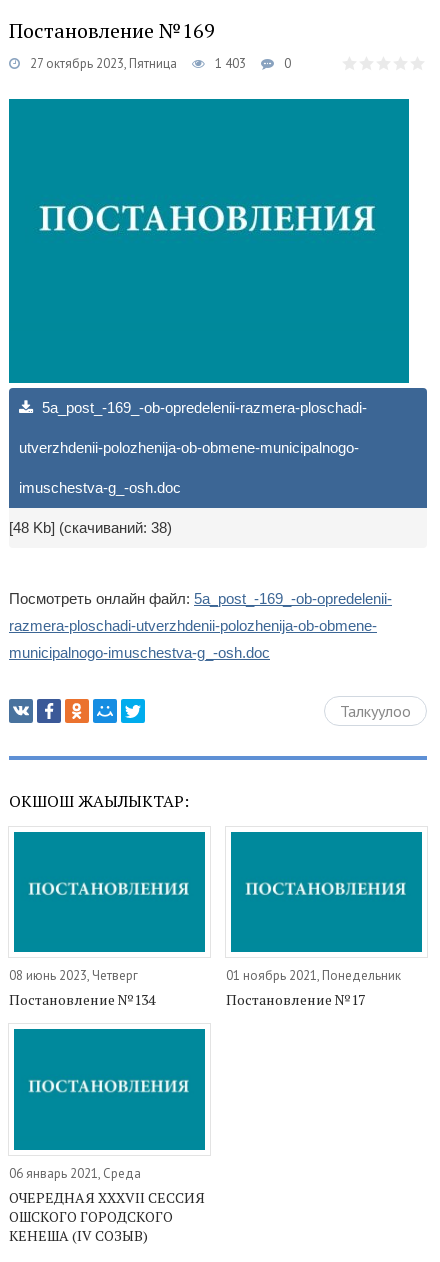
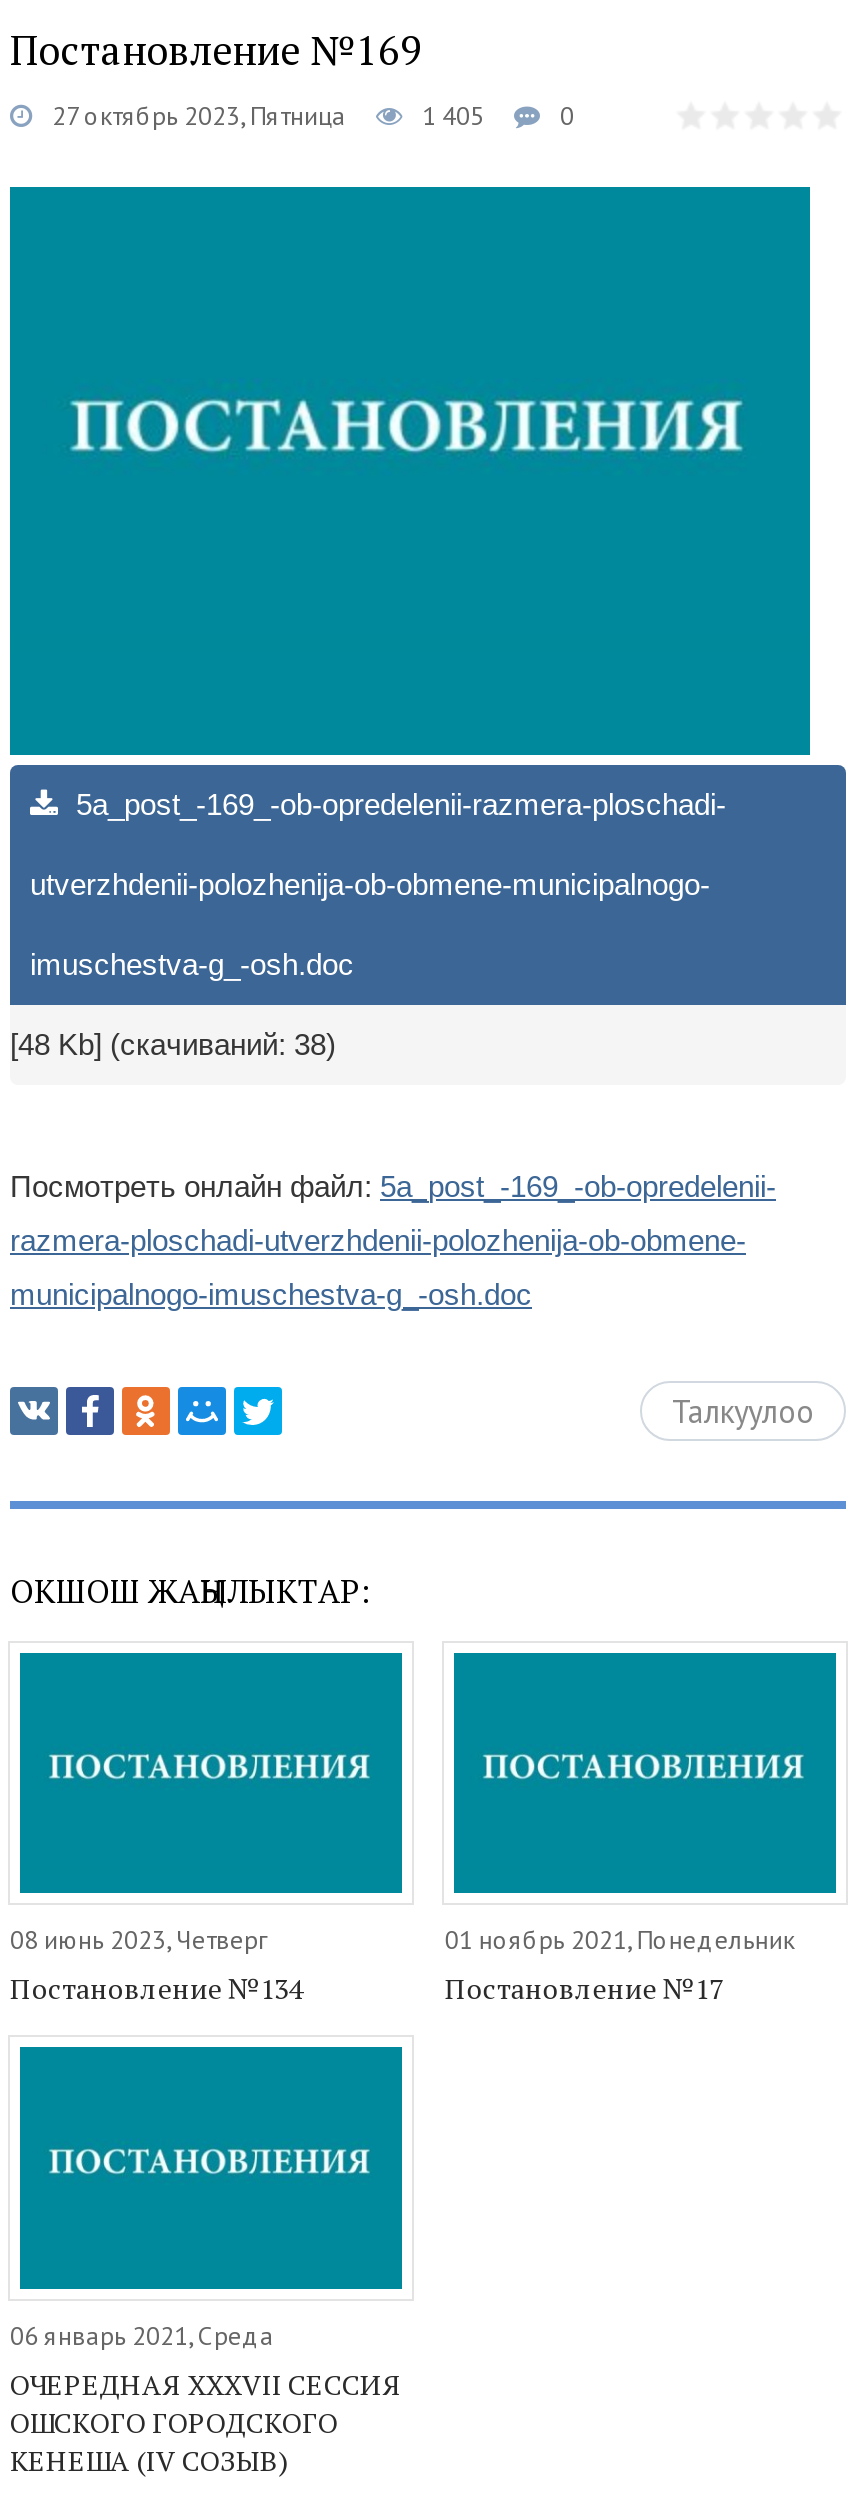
- 1 403
+ 1 405
